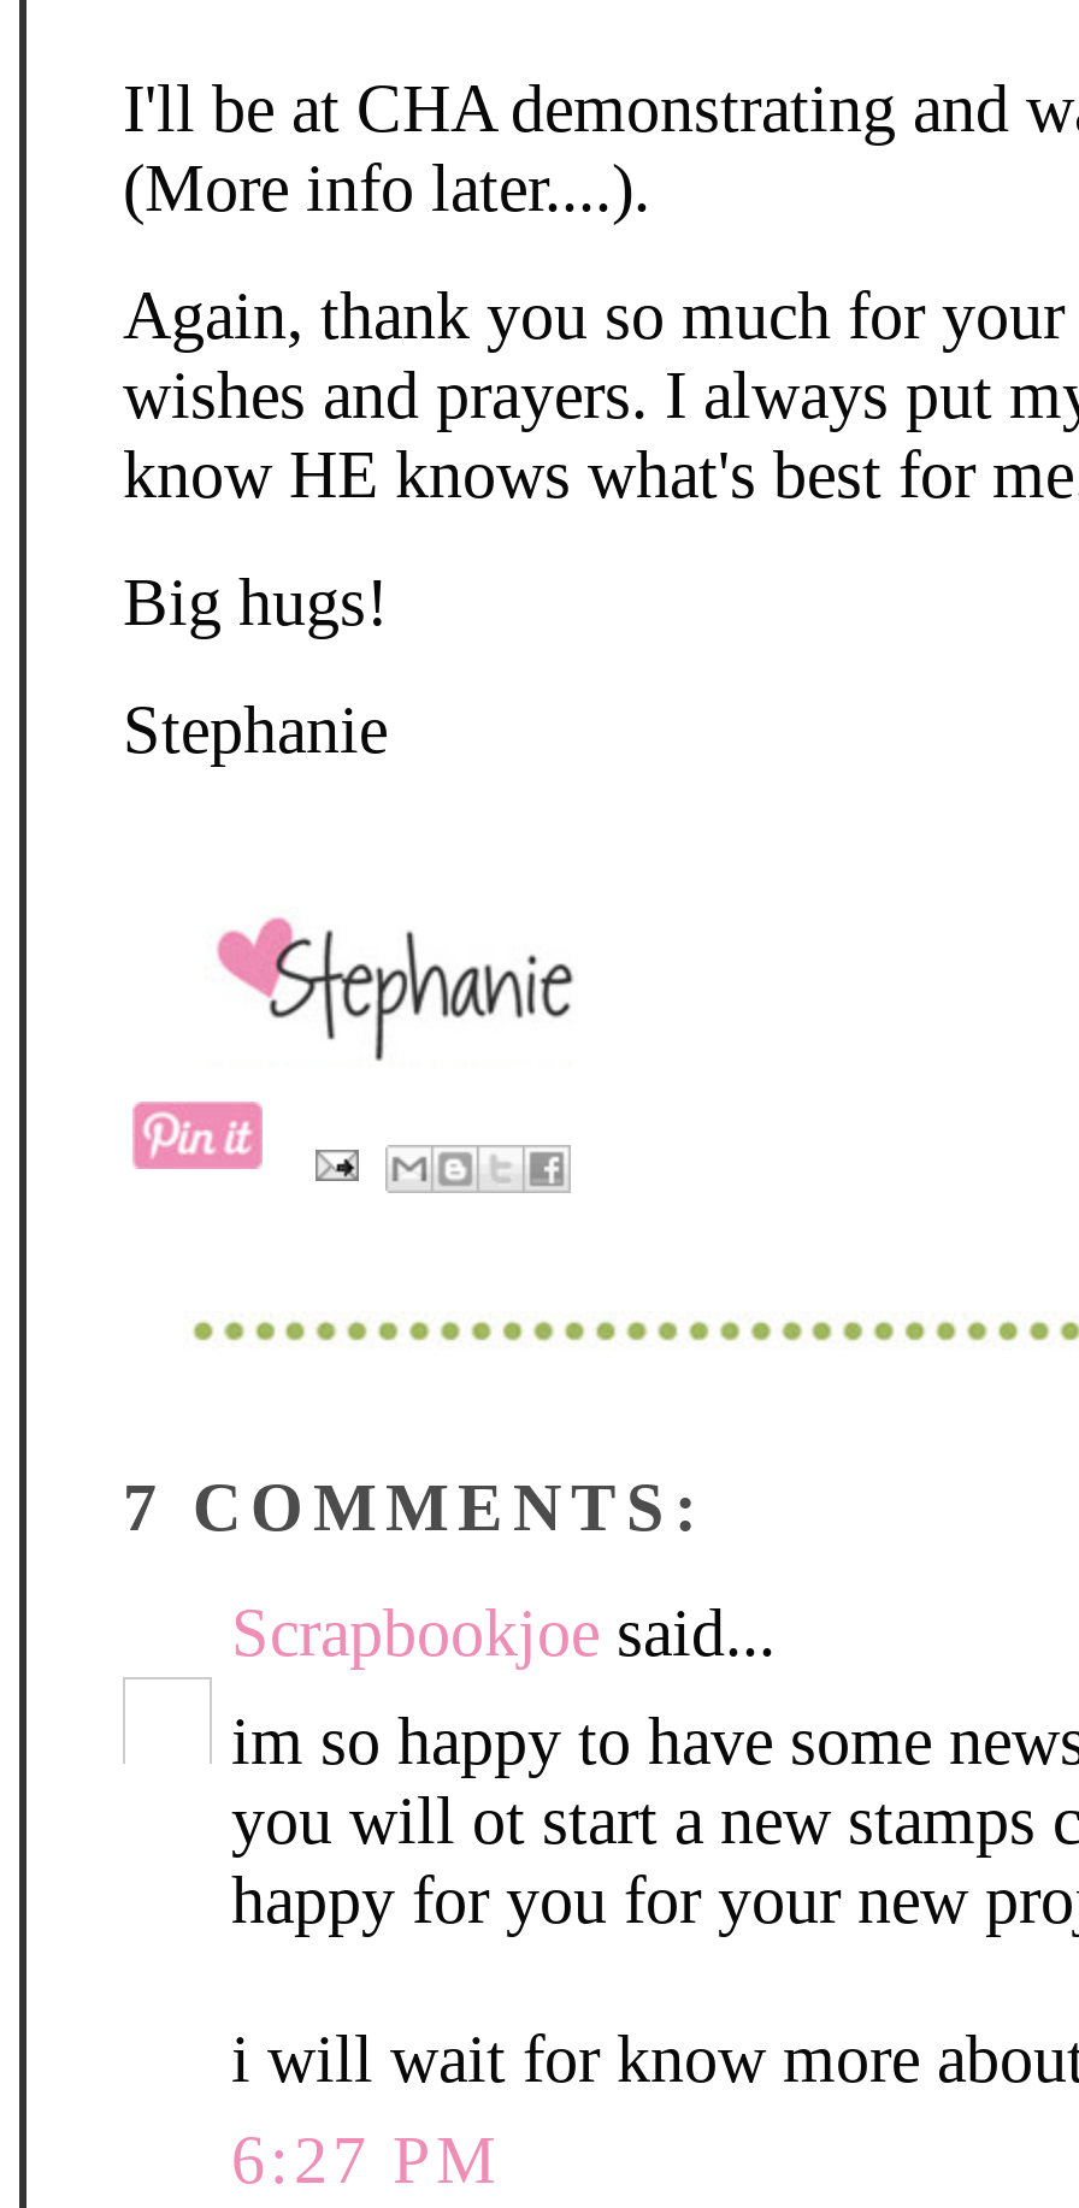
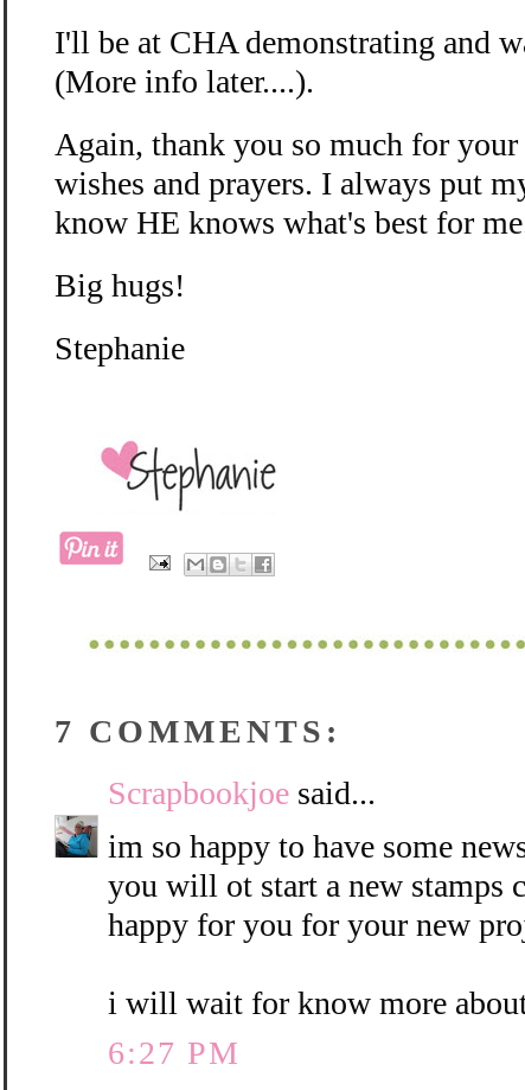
+ [image]
